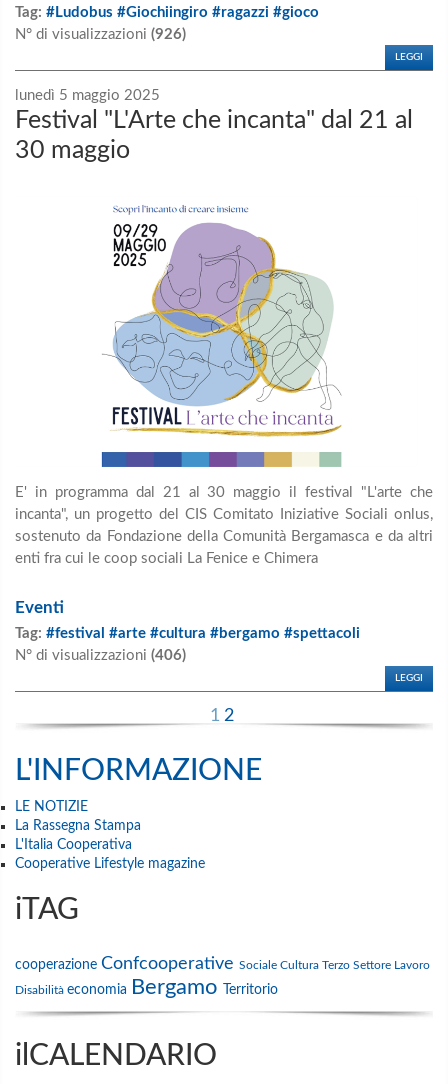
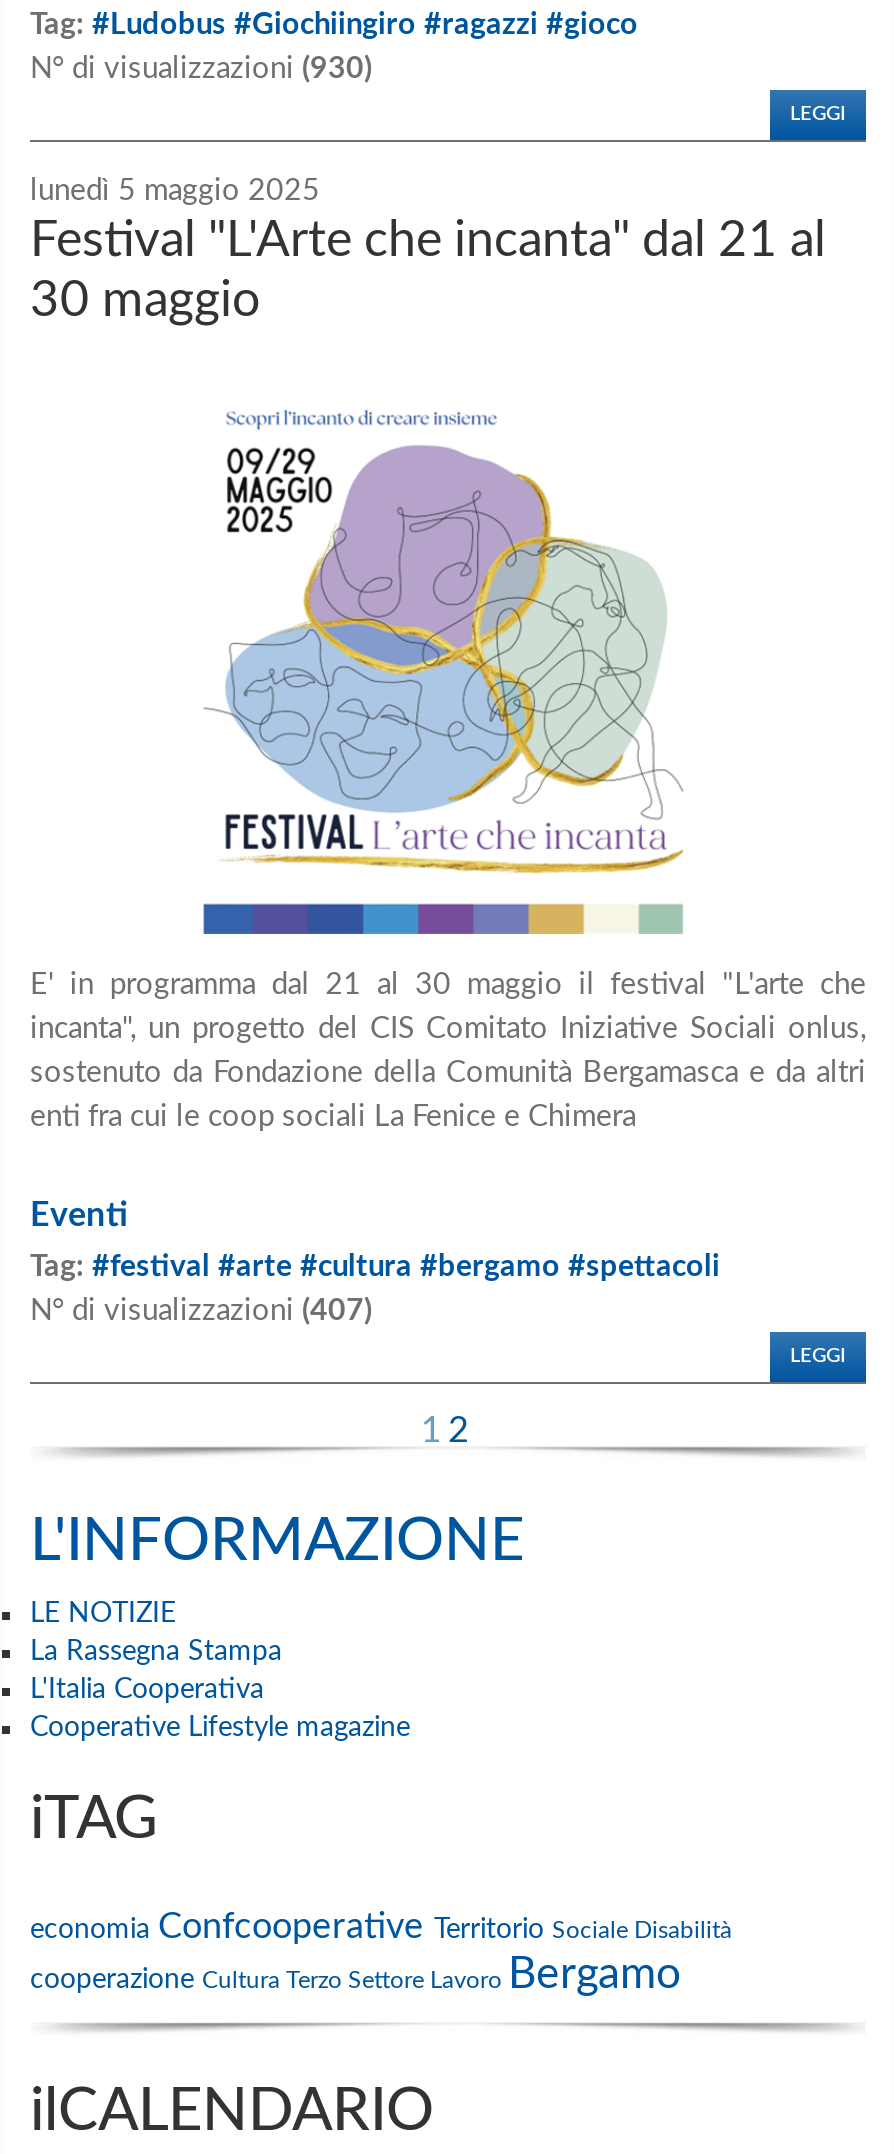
- N° di visualizzazioni (926)
+ N° di visualizzazioni (930)

- N° di visualizzazioni (406)
+ N° di visualizzazioni (407)

- cooperazione Confcooperative SocialeCultura Terzo Settore Lavoro
- Disabilità economia Bergamo Territorio
+ economia Confcooperative Territorio Sociale Disabilità
+ cooperazione CulturaTerzo Settore Lavoro Bergamo
